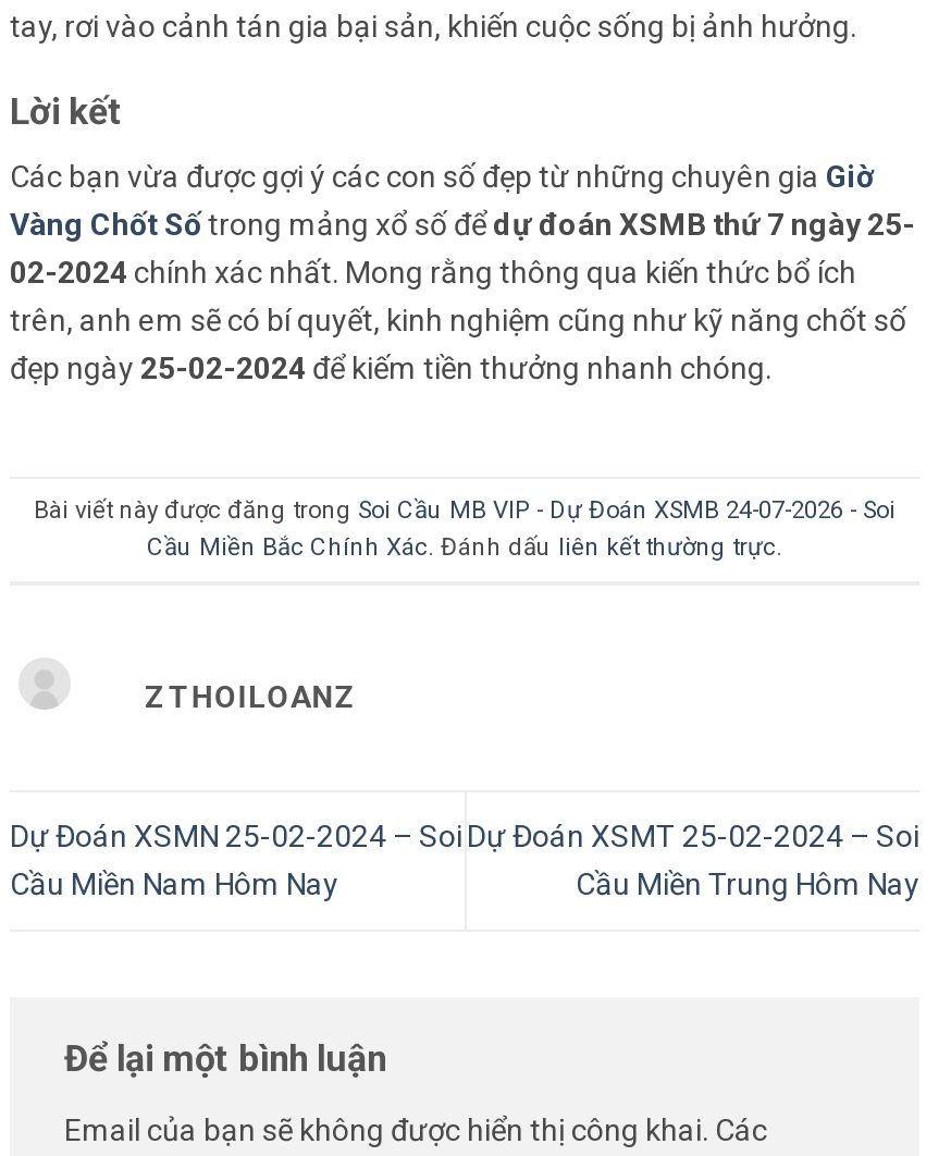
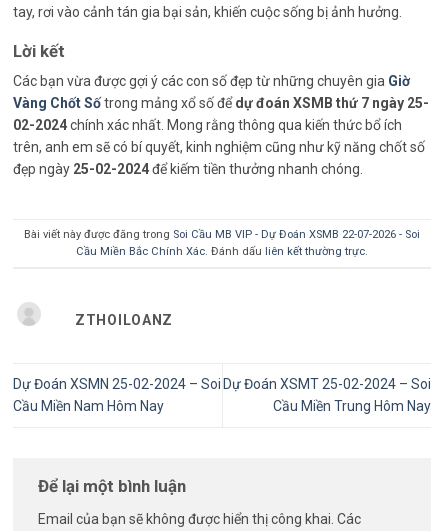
- Bài viết này được đăng trong Soi Cầu MB VIP - Dự Đoán XSMB 24-07-2026 - Soi
+ Bài viết này được đăng trong Soi Cầu MB VIP - Dự Đoán XSMB 22-07-2026 - Soi
